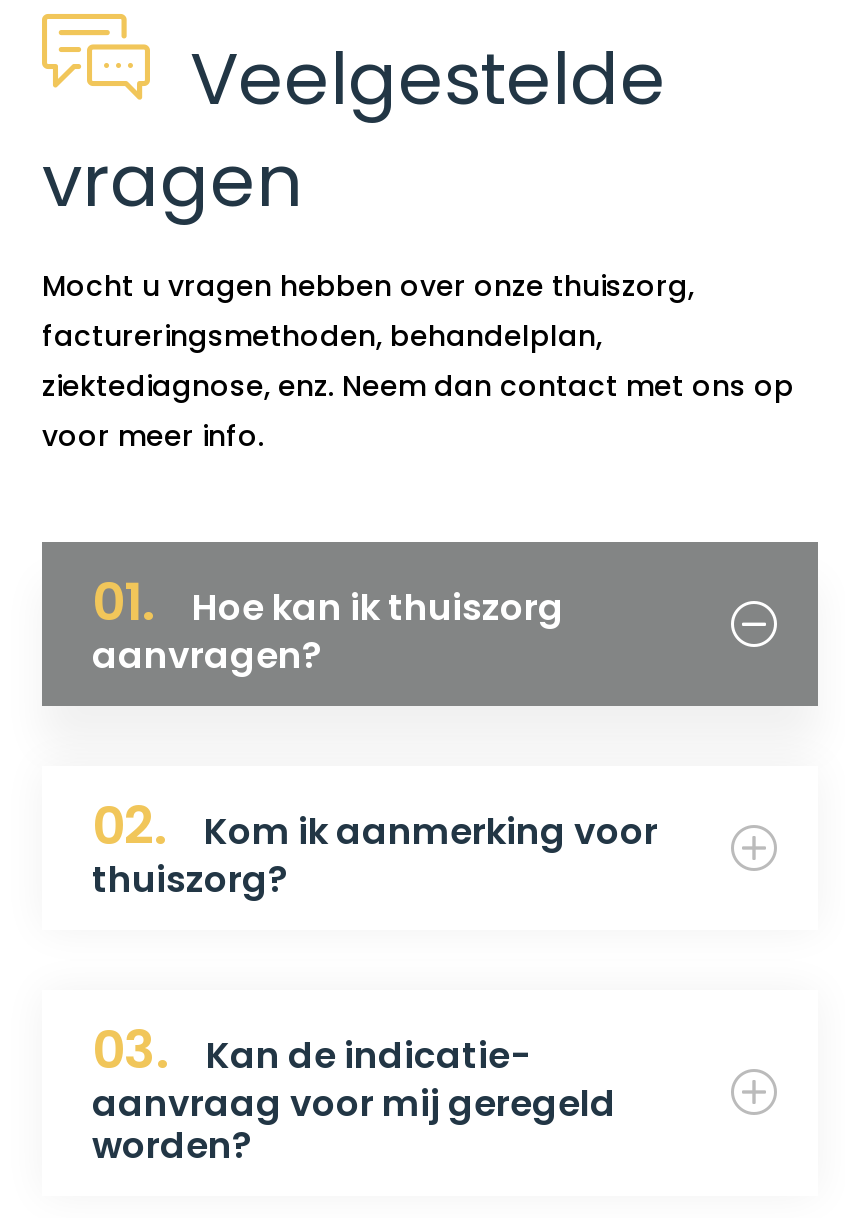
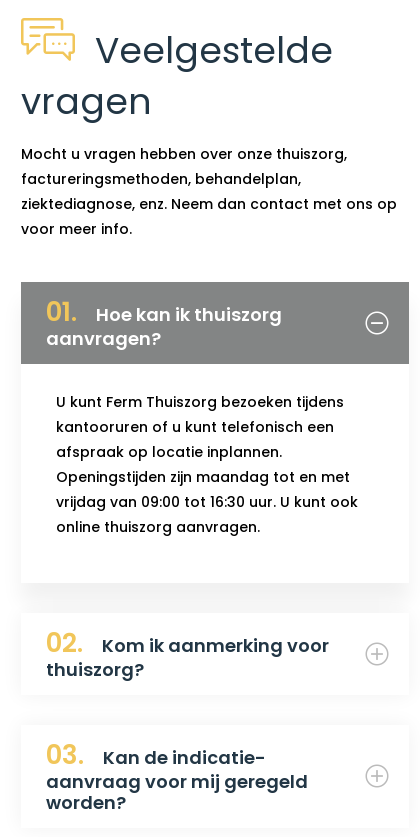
+ U kunt Ferm Thuiszorg bezoeken tijdens
+ kantooruren of u kunt telefonisch een
+ afspraak op locatie inplannen.
+ Openingstijden zijn maandag tot en met
+ vrijdag van 09:00 tot 16:30 uur. U kunt ook
+ online thuiszorg aanvragen.
